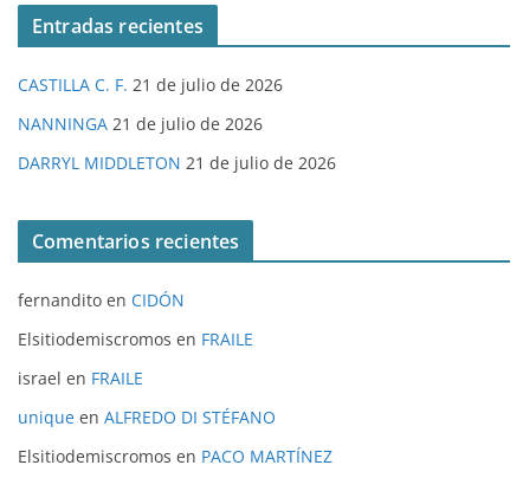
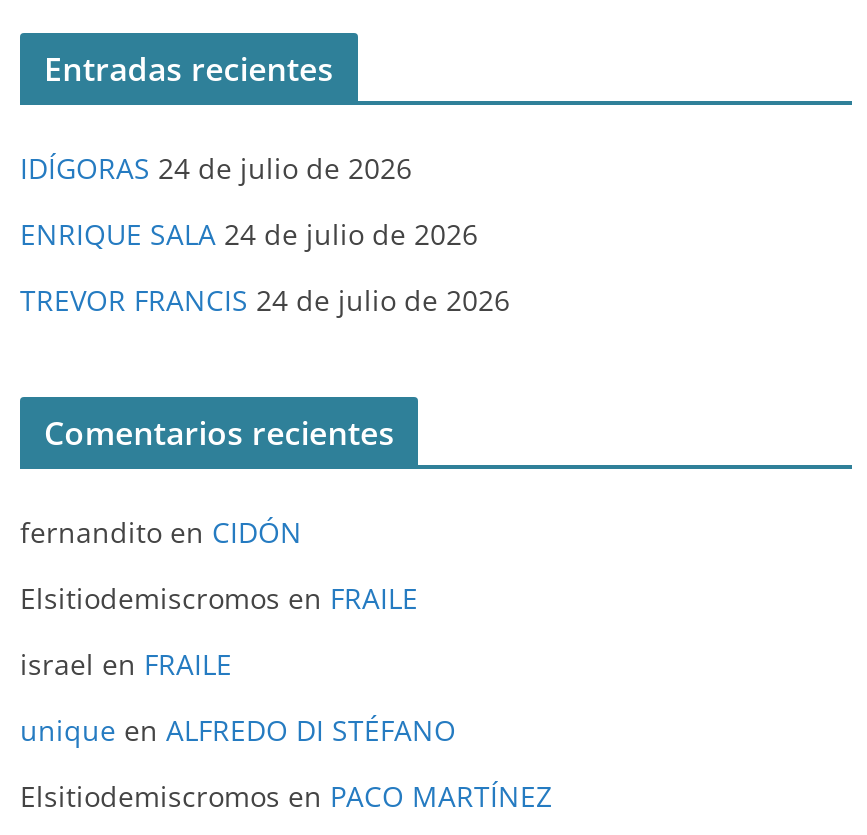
- CASTILLA C. F. 21 de julio de 2026
+ IDÍGORAS 24 de julio de 2026

- NANNINGA 21 de julio de 2026
+ ENRIQUE SALA 24 de julio de 2026

- DARRYL MIDDLETON 21 de julio de 2026
+ TREVOR FRANCIS 24 de julio de 2026
